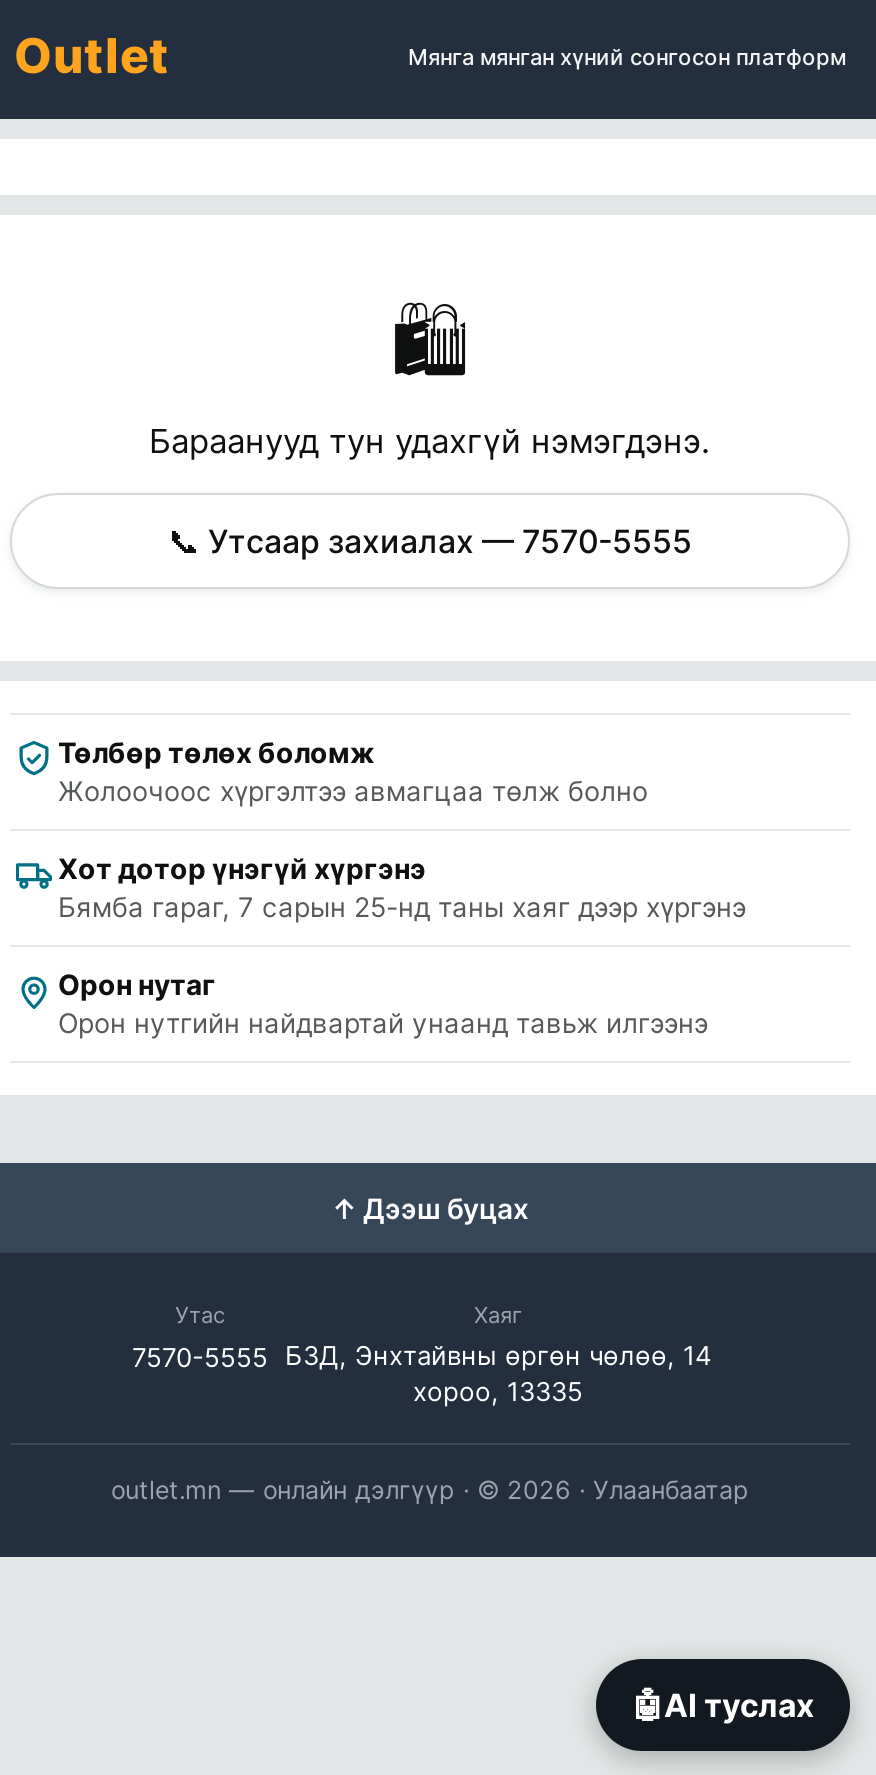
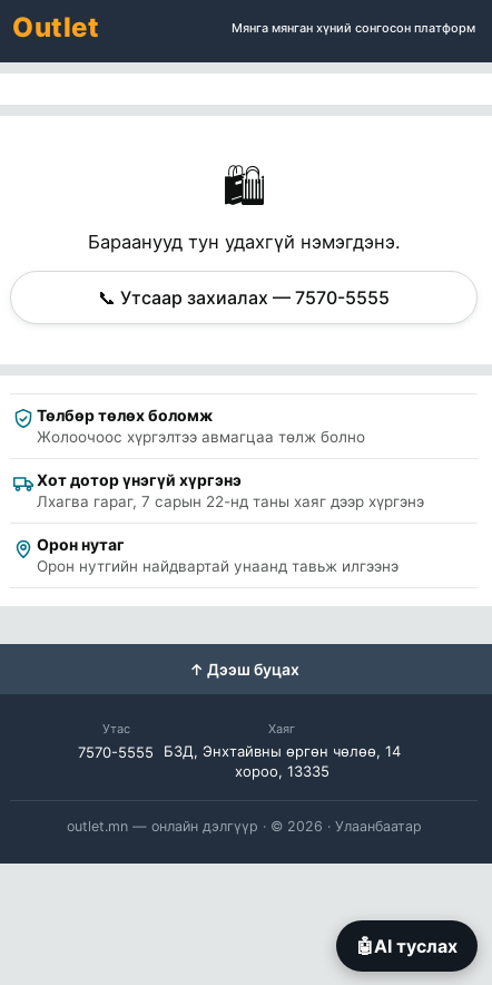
- Бямба гараг, 7 сарын 25-нд таны хаяг дээр хүргэнэ
+ Лхагва гараг, 7 сарын 22-нд таны хаяг дээр хүргэнэ
